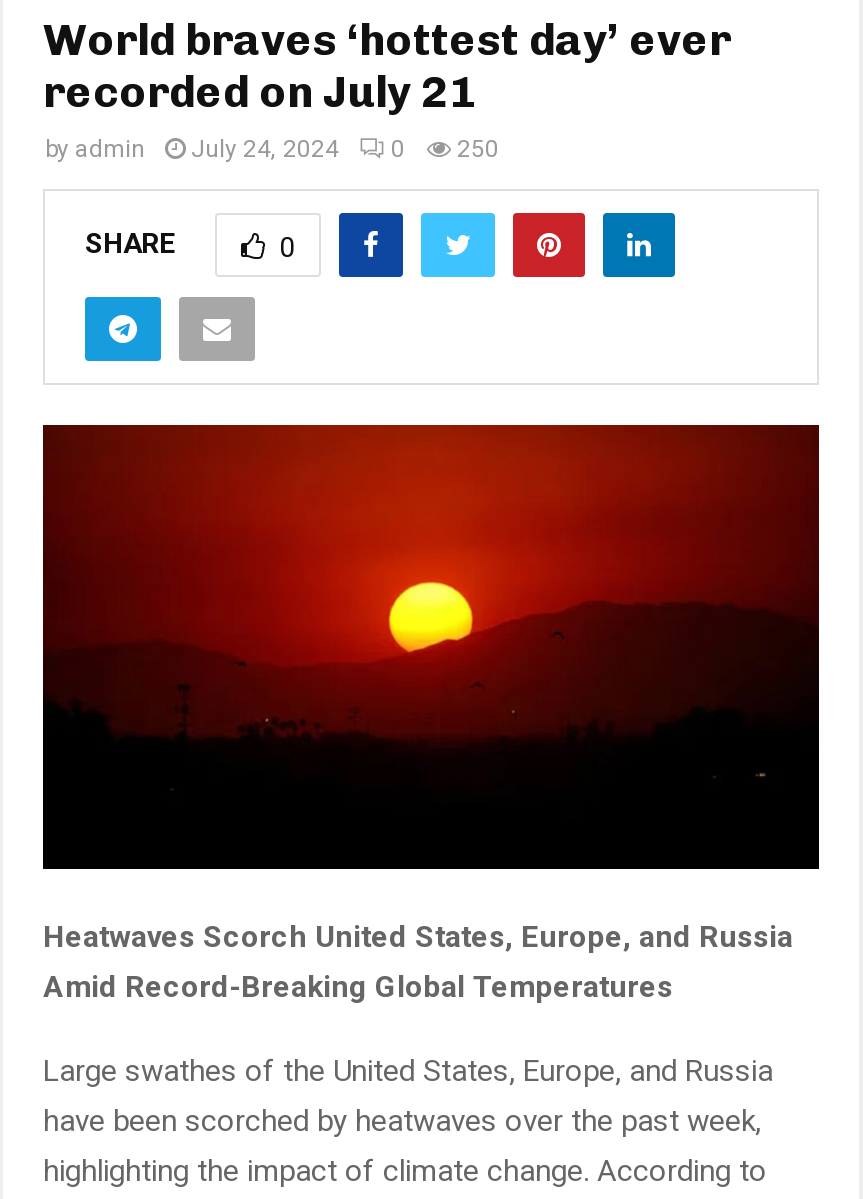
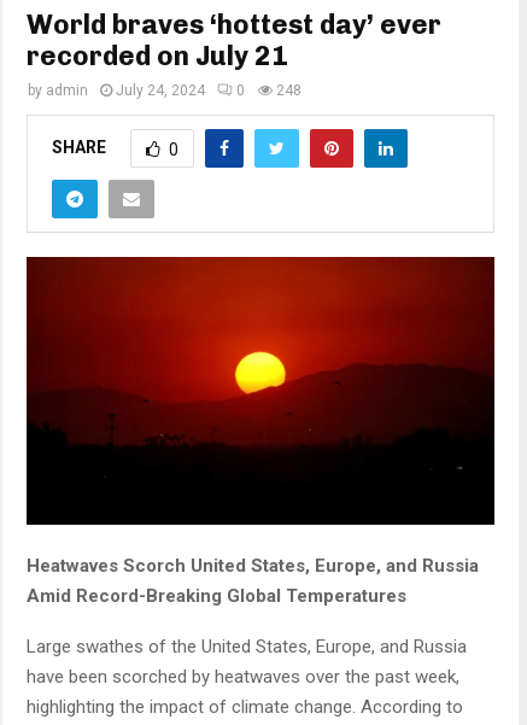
- by admin July 24, 2024 0 250
+ by admin July 24, 2024 0 248
